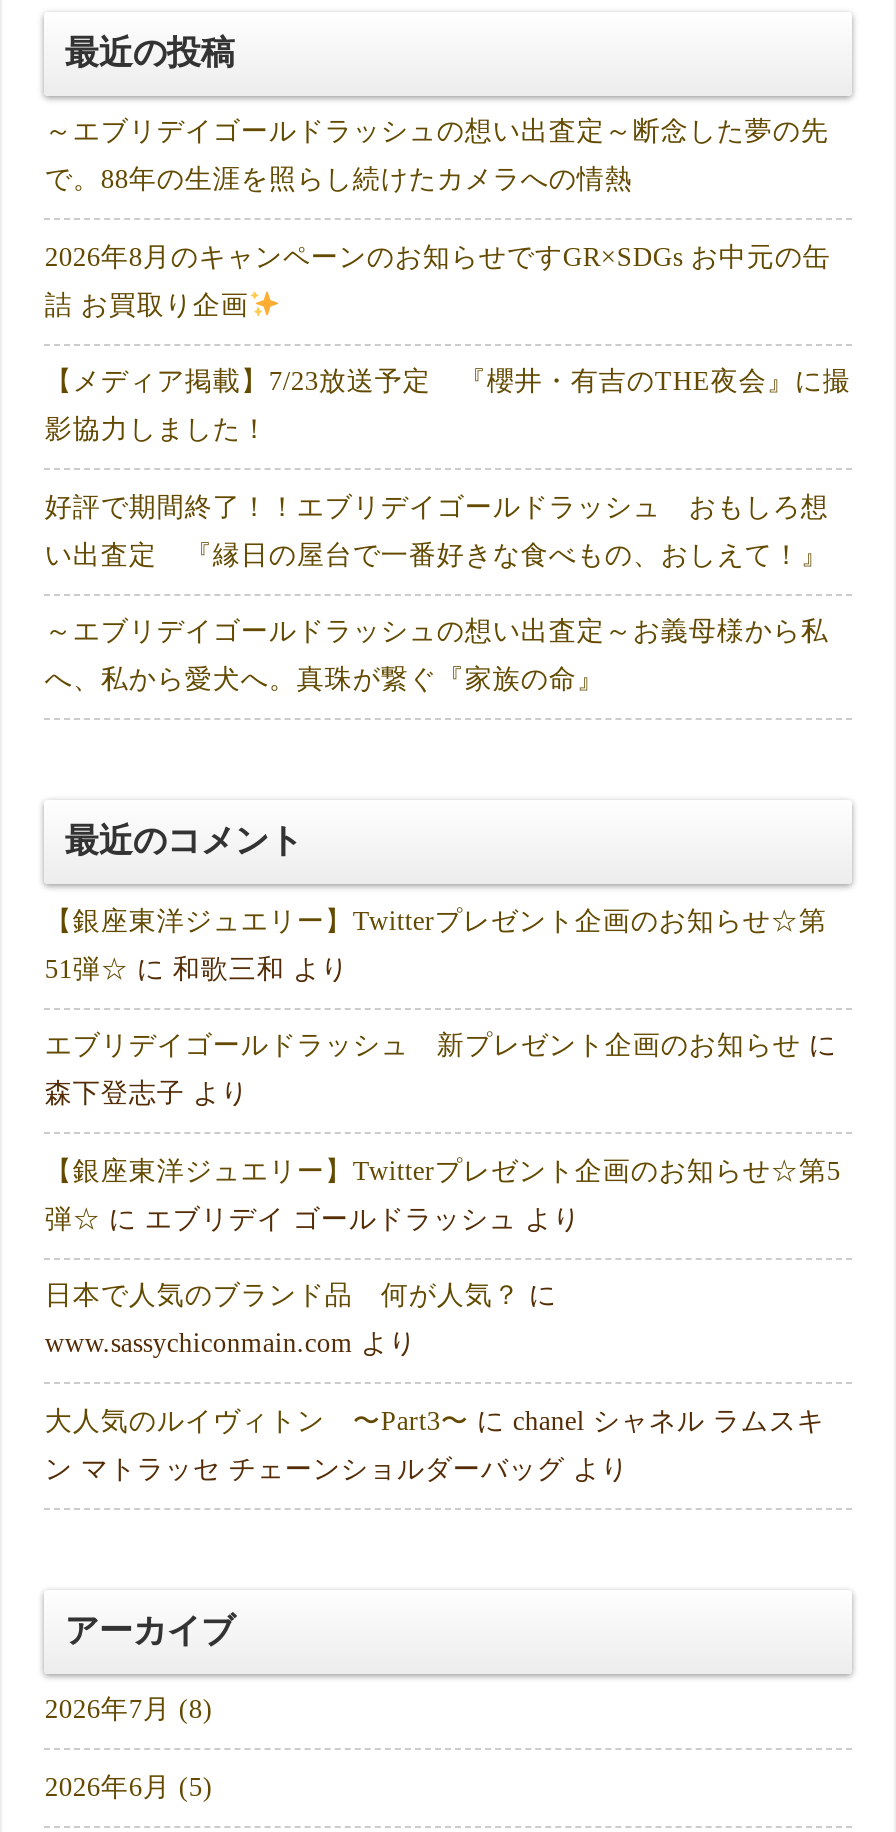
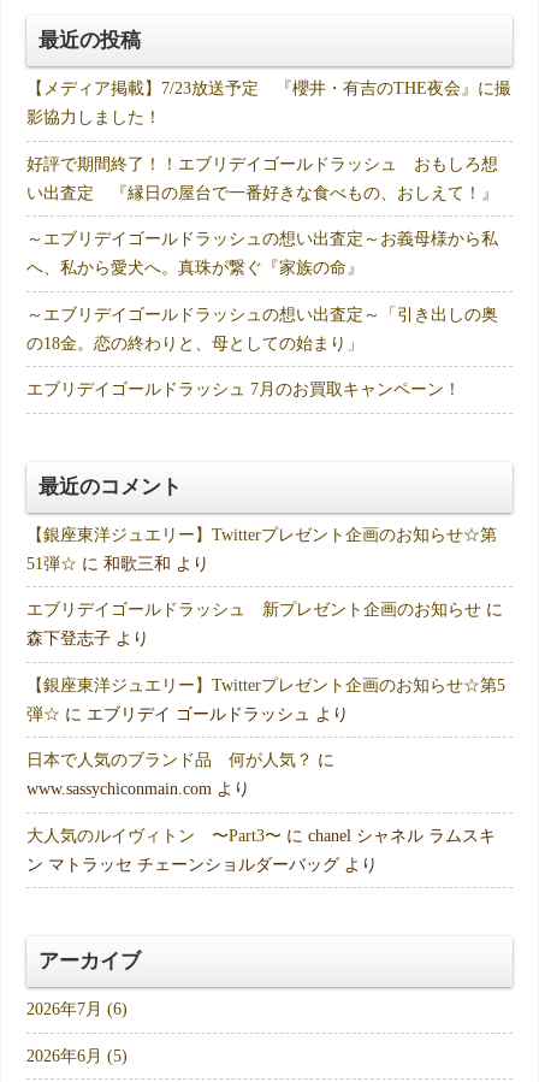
- ～エブリデイゴールドラッシュの想い出査定～断念した夢の先
- で。88年の生涯を照らし続けたカメラへの情熱
- 2026年8月のキャンペーンのお知らせですGR×SDGs お中元の缶
- 詰 お買取り企画

moved up: 【メディア掲載】7/23放送予定 『櫻井・有吉のTHE夜会』に撮 | 影協力しました！ | 好評で期間終了！！エブリデイゴールドラッシュ おもしろ想 | い出査定 『縁日の屋台で一番好きな食べもの、おしえて！』 | ～エブリデイゴールドラッシュの想い出査定～お義母様から私 | へ、私から愛犬へ。真珠が繋ぐ『家族の命』

+ ～エブリデイゴールドラッシュの想い出査定～「引き出しの奥
+ の18金。恋の終わりと、母としての始まり」
+ エブリデイゴールドラッシュ 7月のお買取キャンペーン！

- 2026年7月 (8)
+ 2026年7月 (6)
